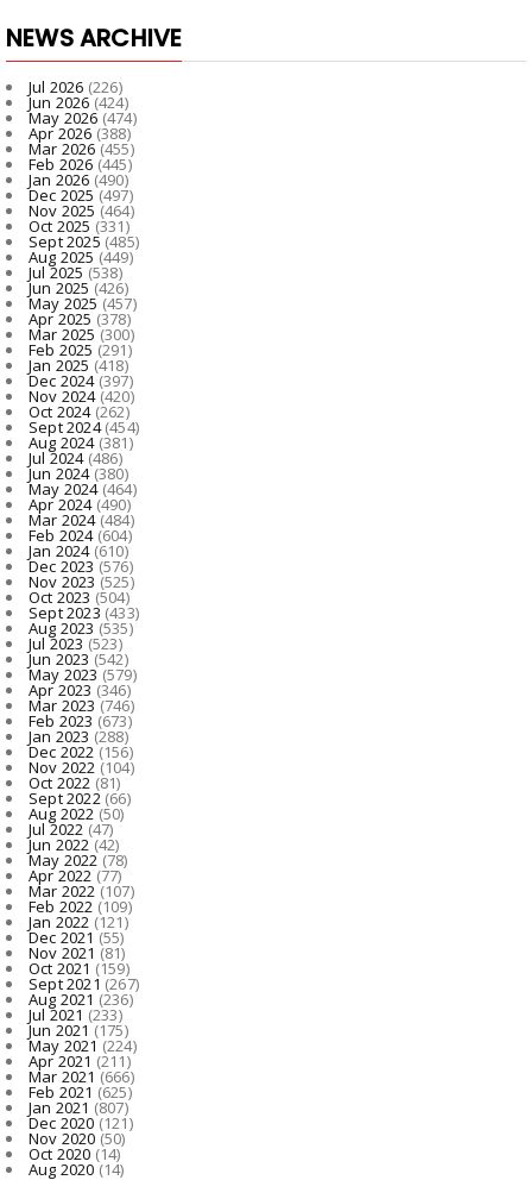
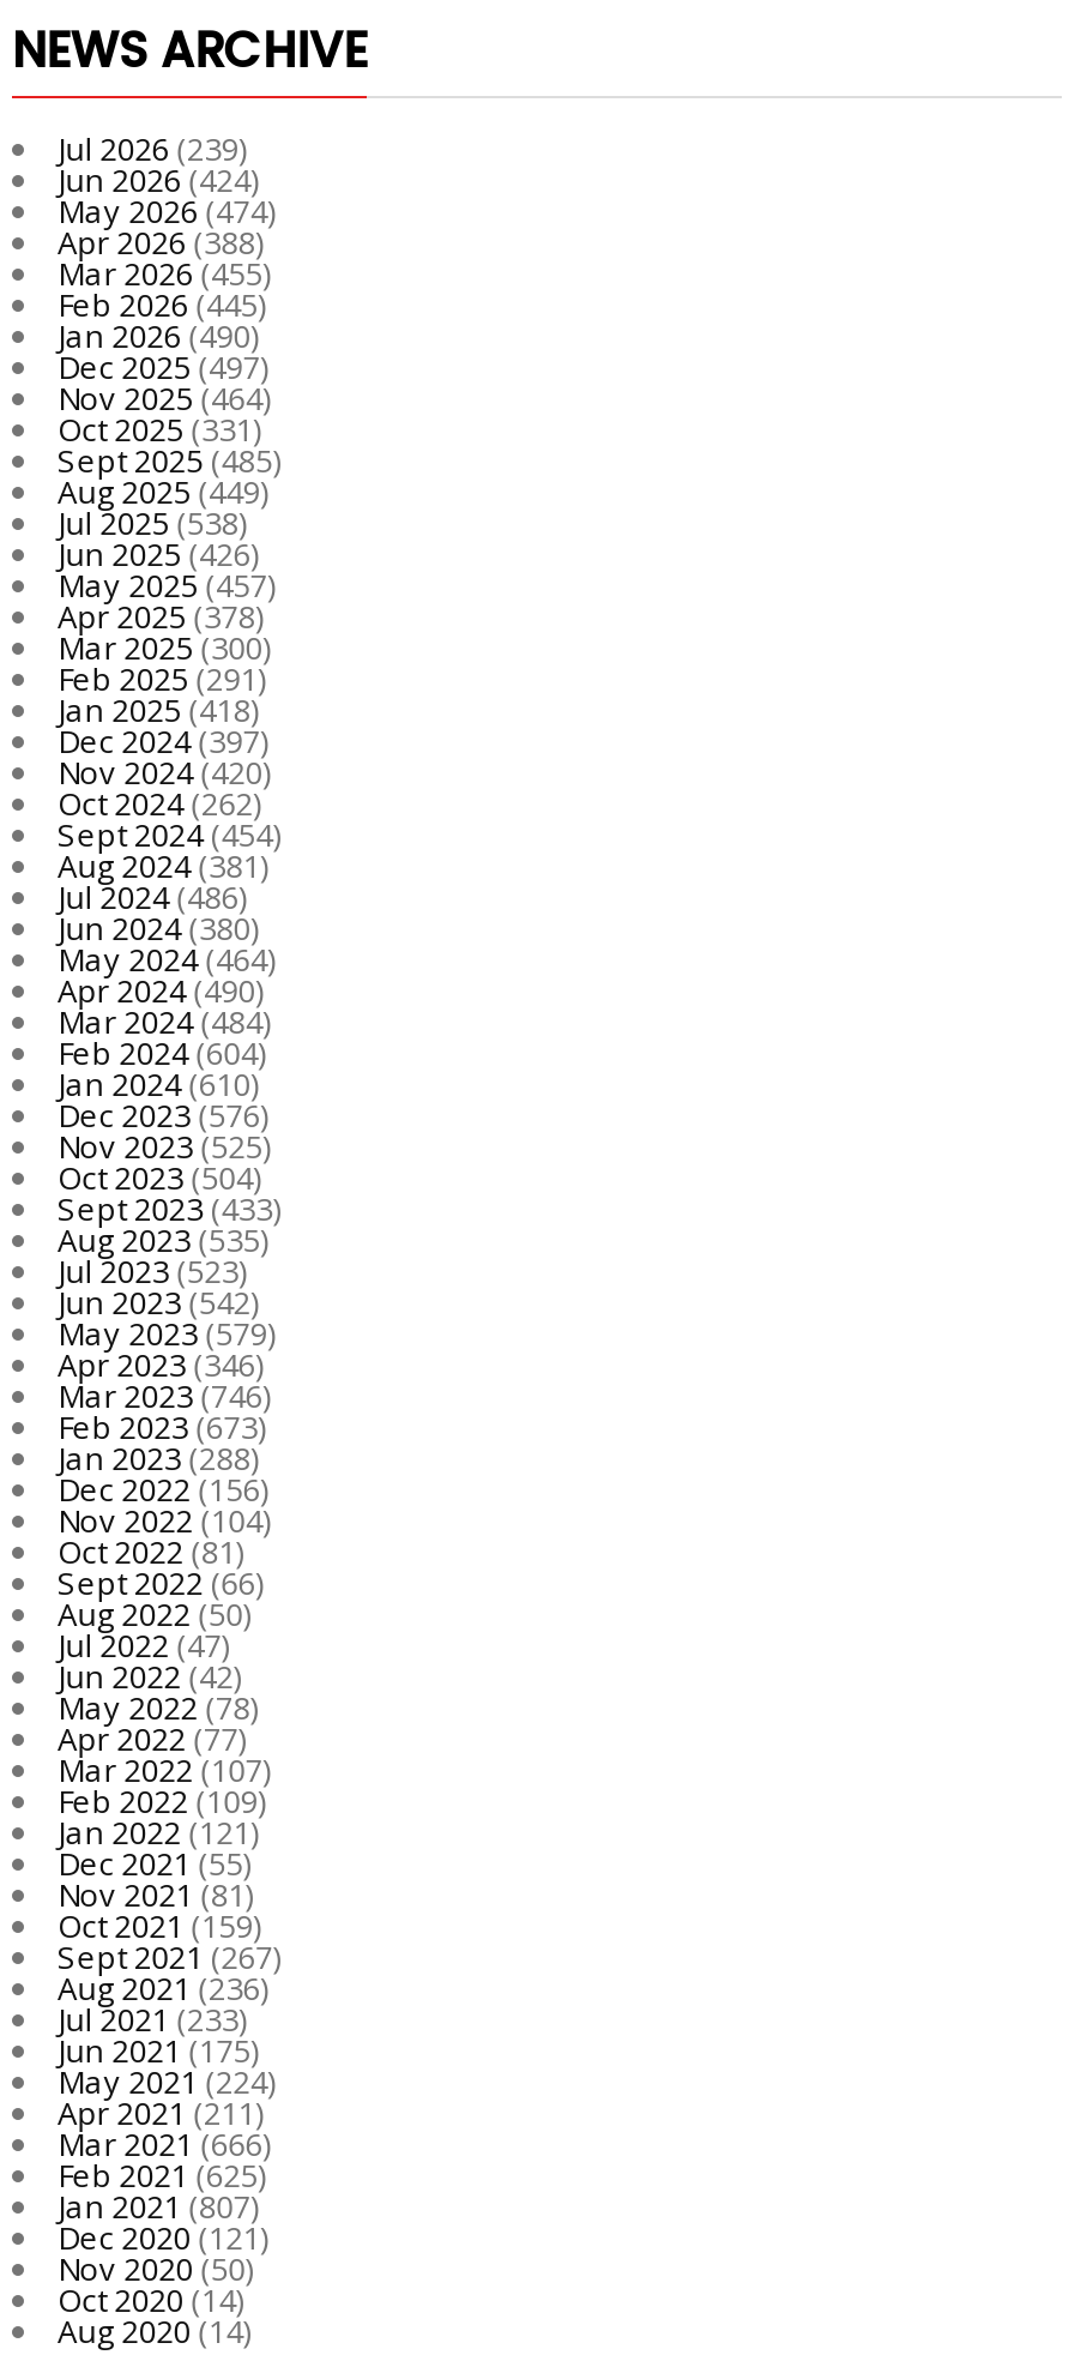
- Jul 2026 (226)
+ Jul 2026 (239)
